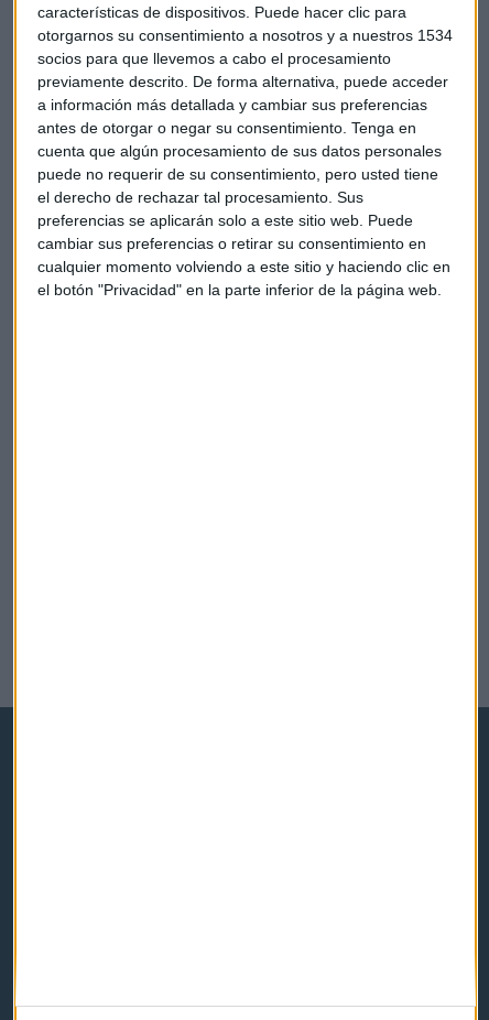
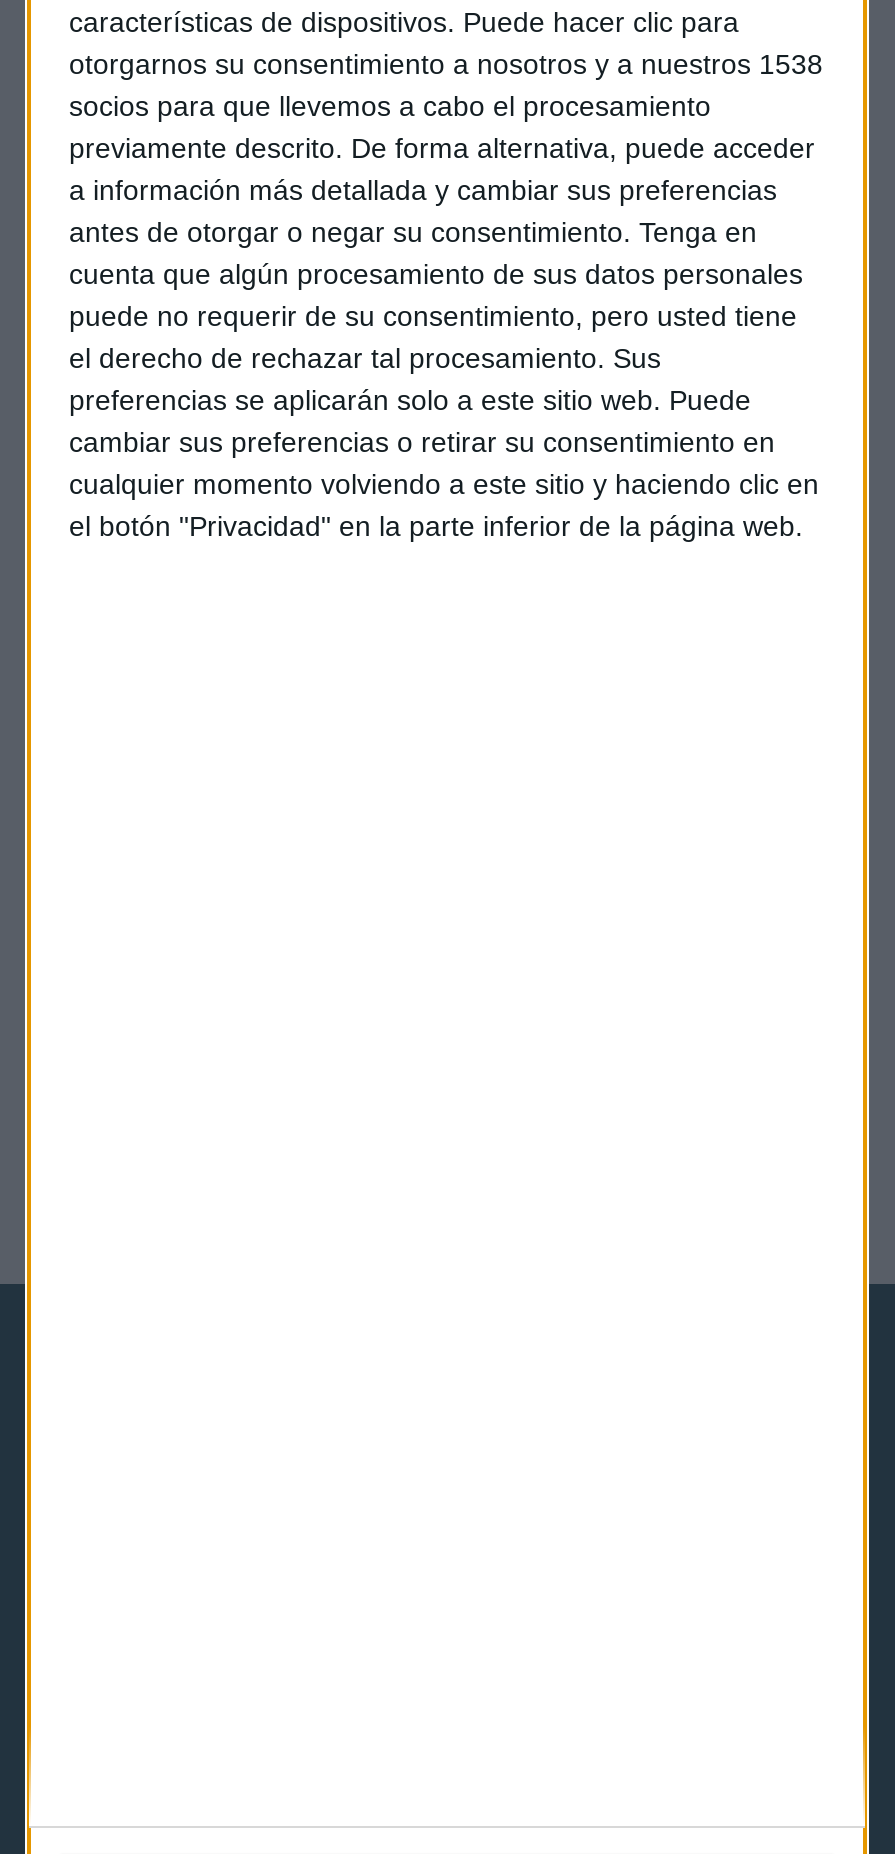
- otorgarnos su consentimiento a nosotros y a nuestros 1534
+ otorgarnos su consentimiento a nosotros y a nuestros 1538
